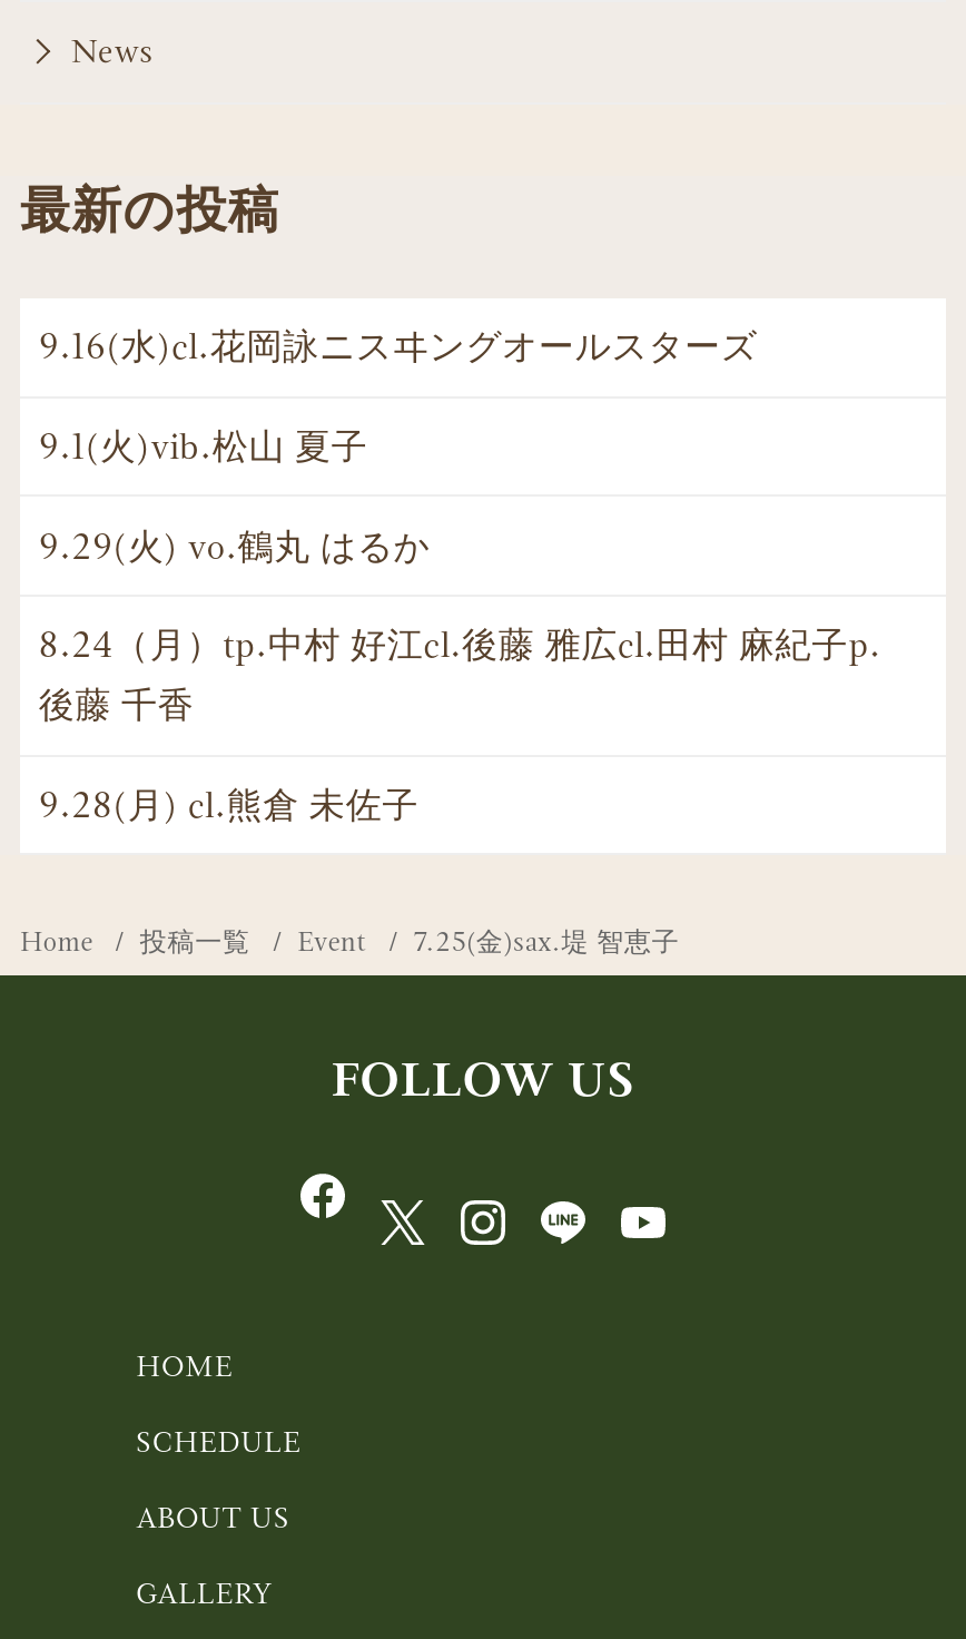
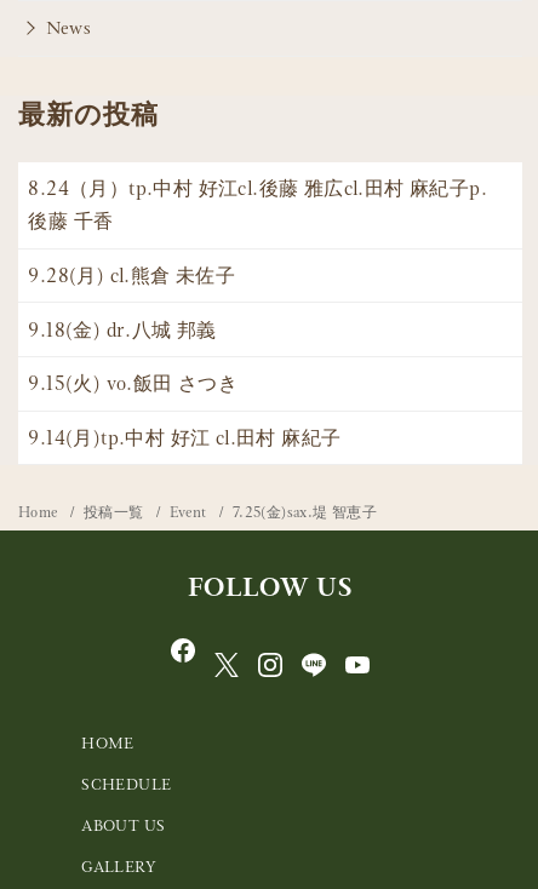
- 9.16(水)cl.花岡詠ニスヰングオールスターズ
- 9.1(火)vib.松山 夏子
- 9.29(火) vo.鶴丸 はるか

moved up: 8.24（月）tp.中村 好江cl.後藤 雅広cl.田村 麻紀子p. | 後藤 千香 | 9.28(月) cl.熊倉 未佐子

+ 9.18(金) dr.八城 邦義
+ 9.15(火) vo.飯田 さつき
+ 9.14(月)tp.中村 好江 cl.田村 麻紀子
